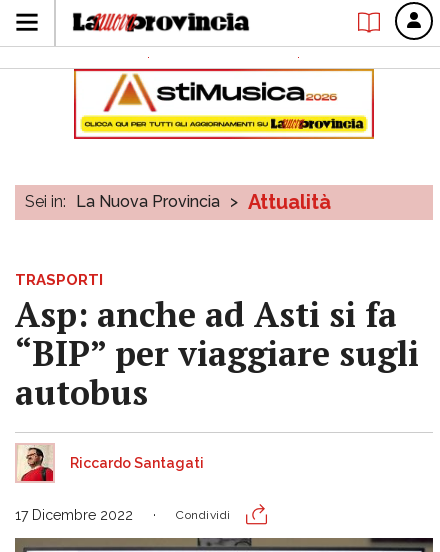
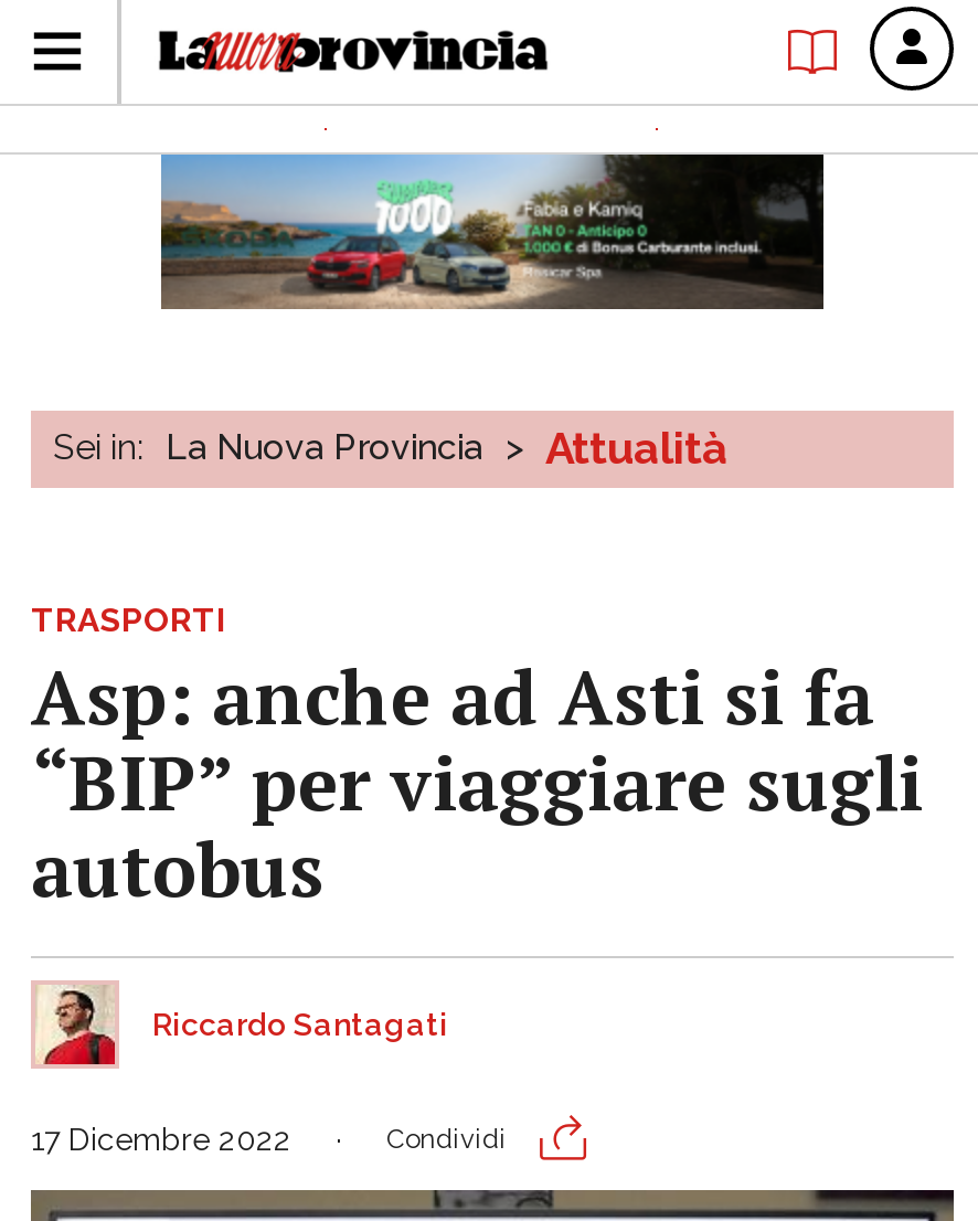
- [image]
+ [image]
